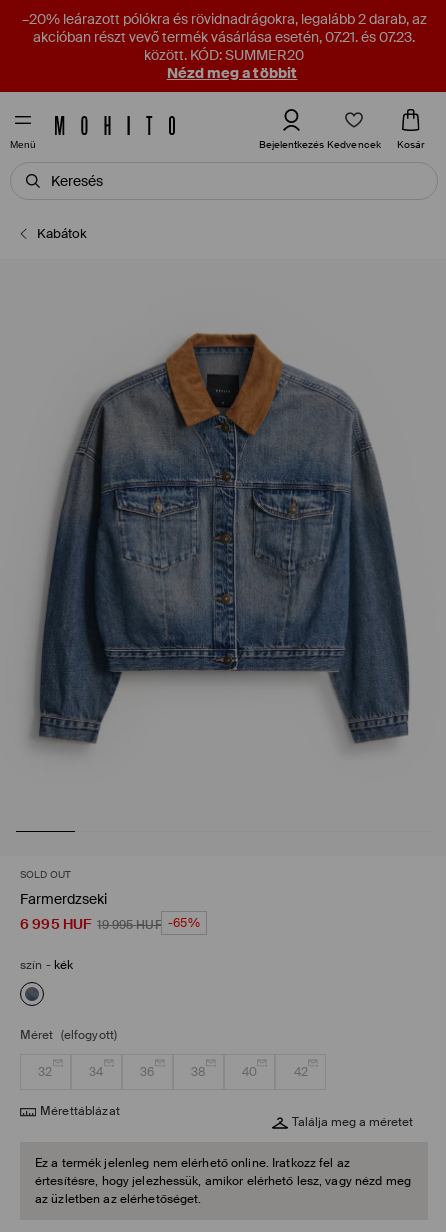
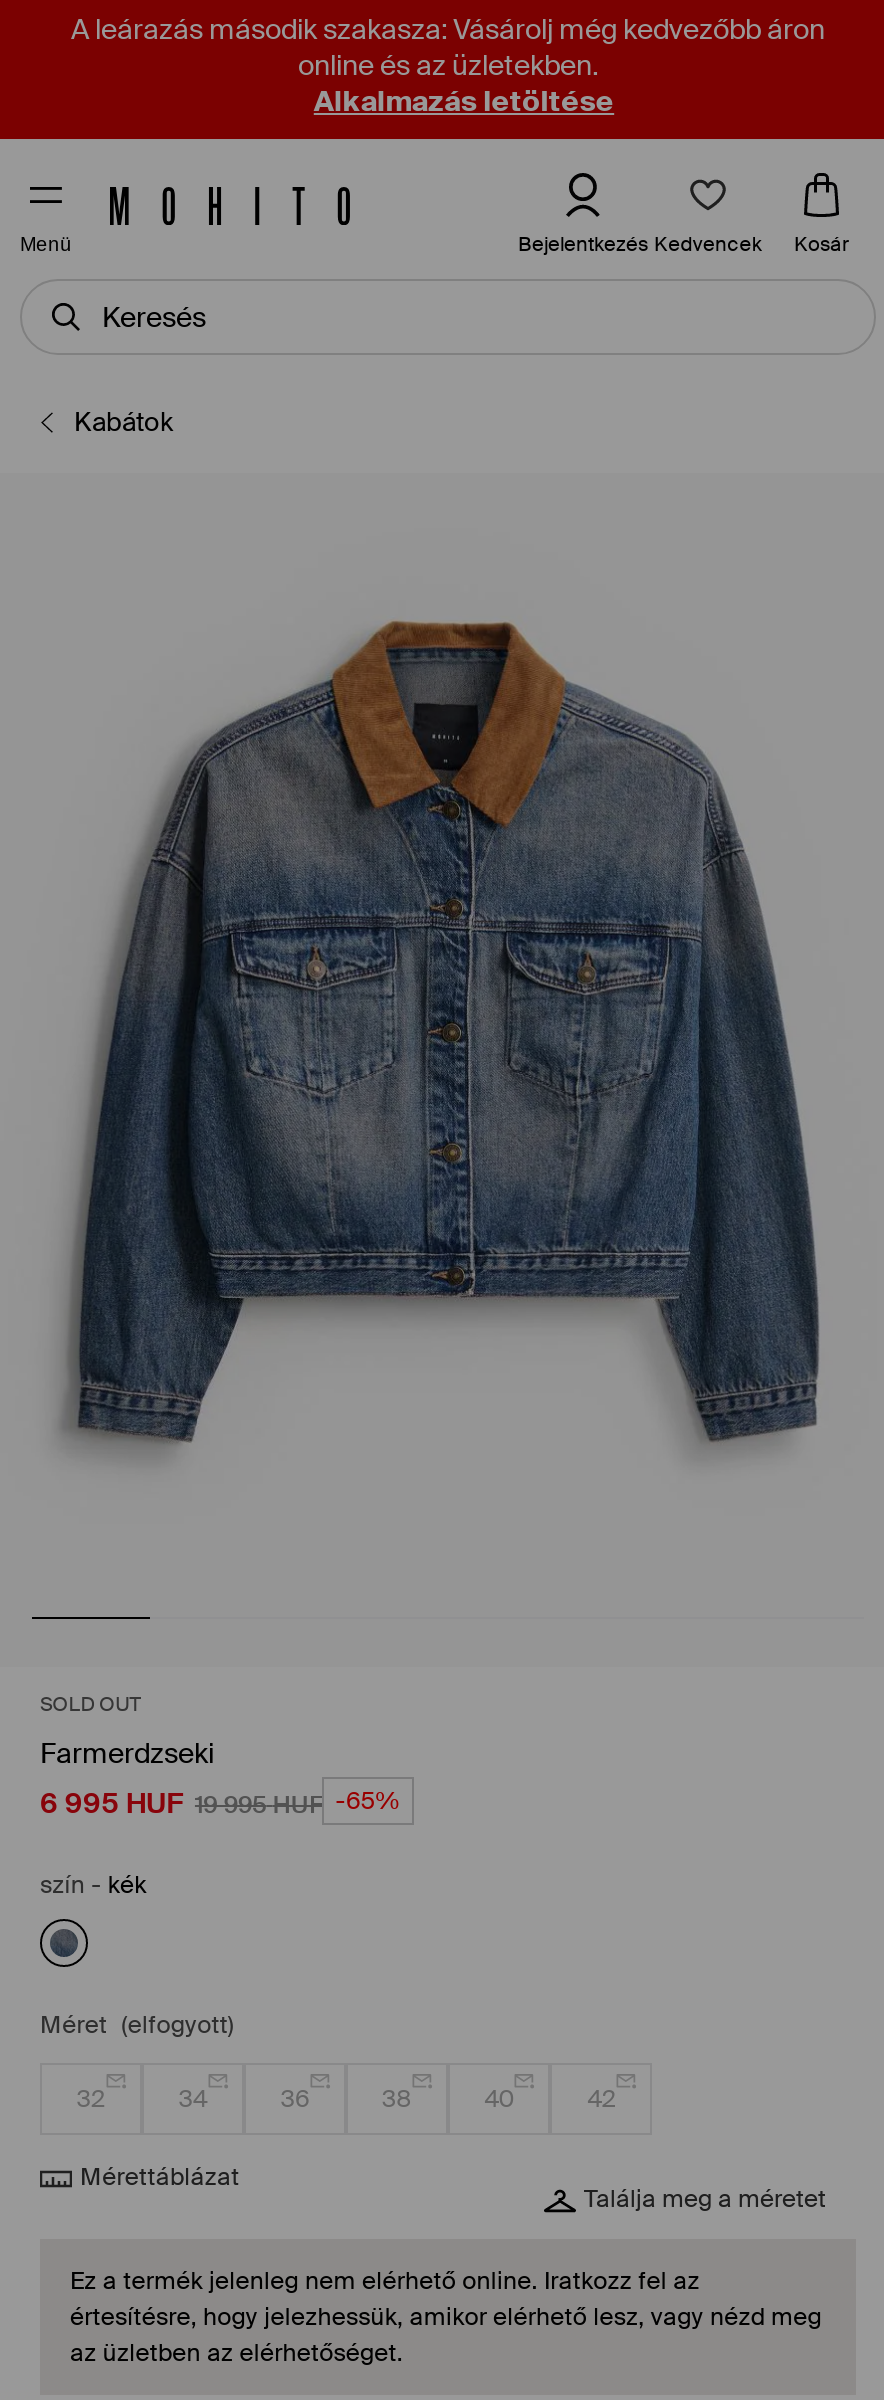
- –20% leárazott pólókra és rövidnadrágokra, legalább 2 darab, az
- akcióban részt vevő termék vásárlása esetén, 07.21. és 07.23.
- között. KÓD: SUMMER20
- Nézd meg a többit
+ A leárazás második szakasza: Vásárolj még kedvezőbb áron
+ online és az üzletekben.
+ Alkalmazás letöltése
